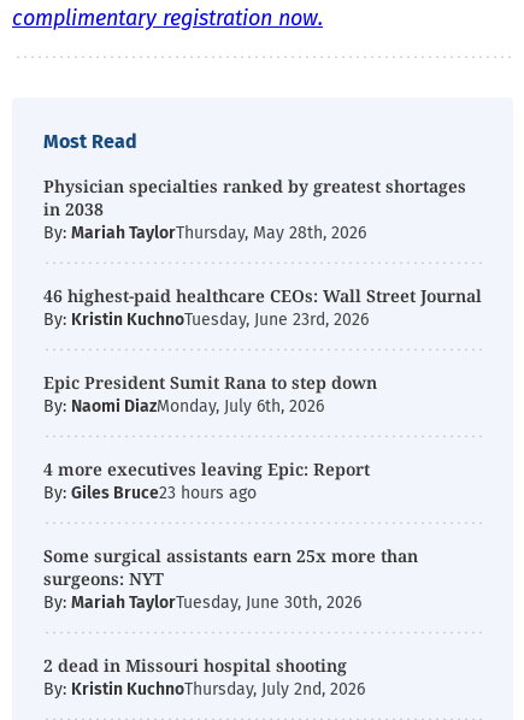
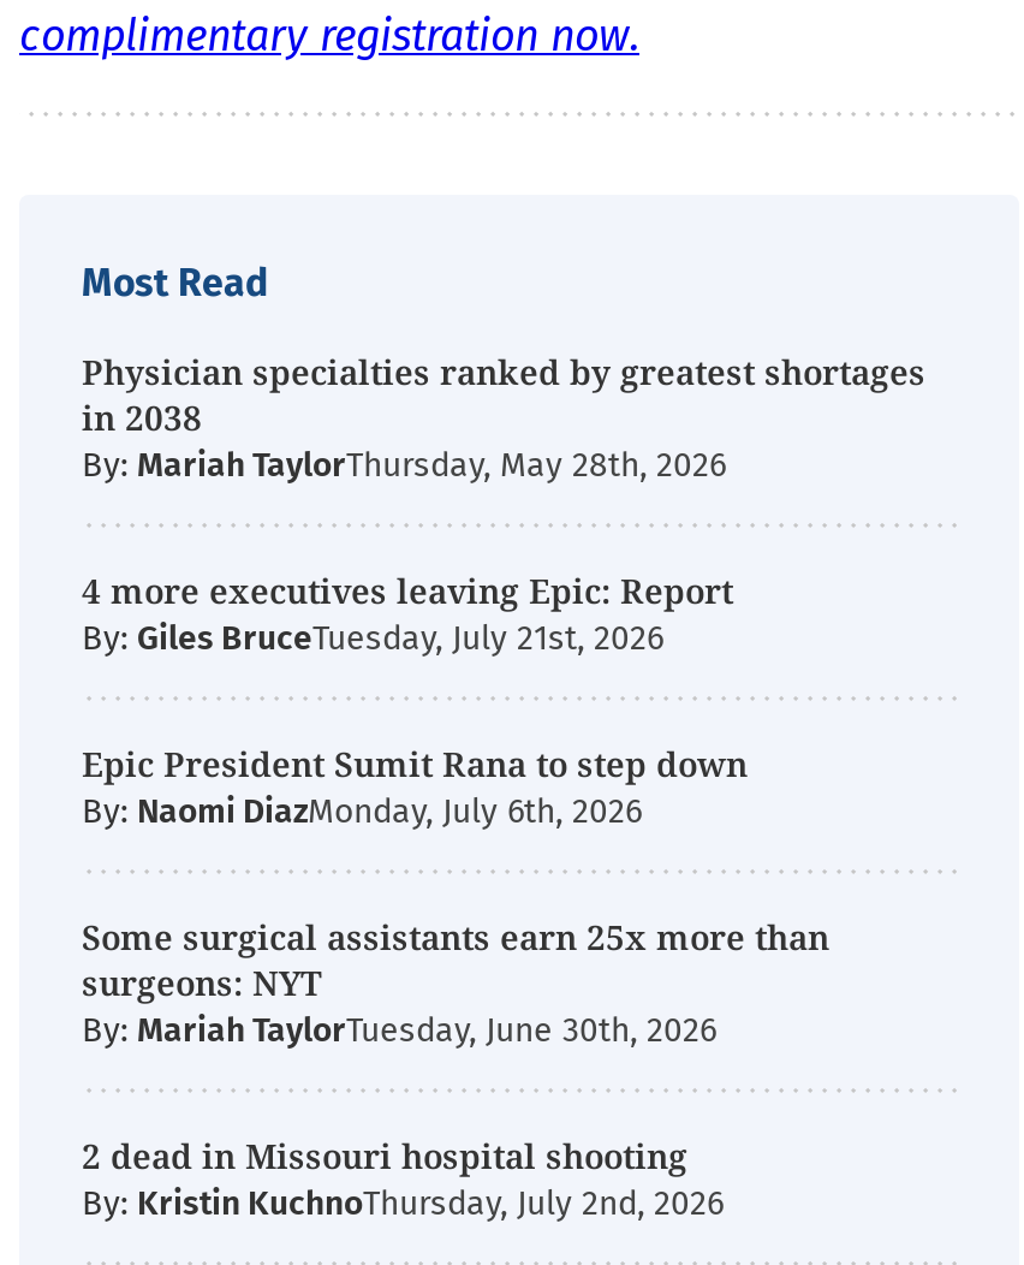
- 46 highest-paid healthcare CEOs: Wall Street Journal
- By: Kristin KuchnoTuesday, June 23rd, 2026
+ By: Giles BruceTuesday, July 21st, 2026

moved up: 4 more executives leaving Epic: Report

- By: Giles Bruce23 hours ago
